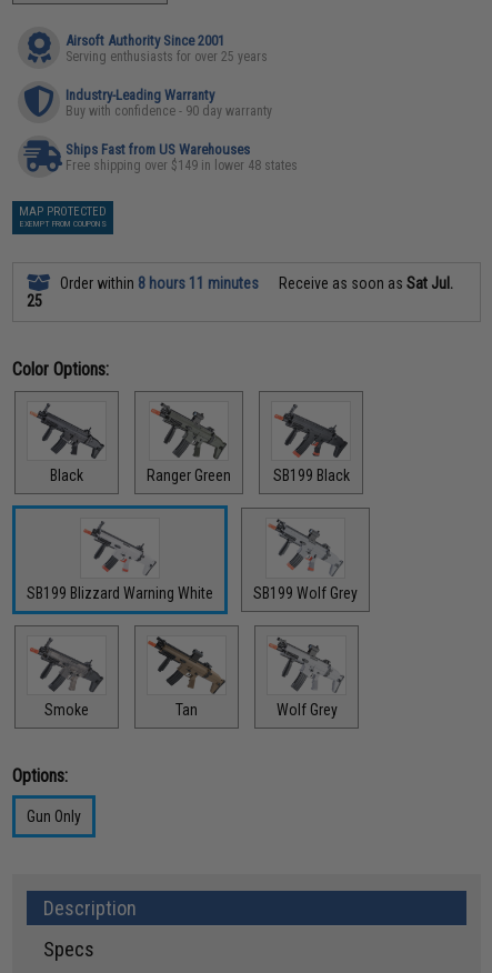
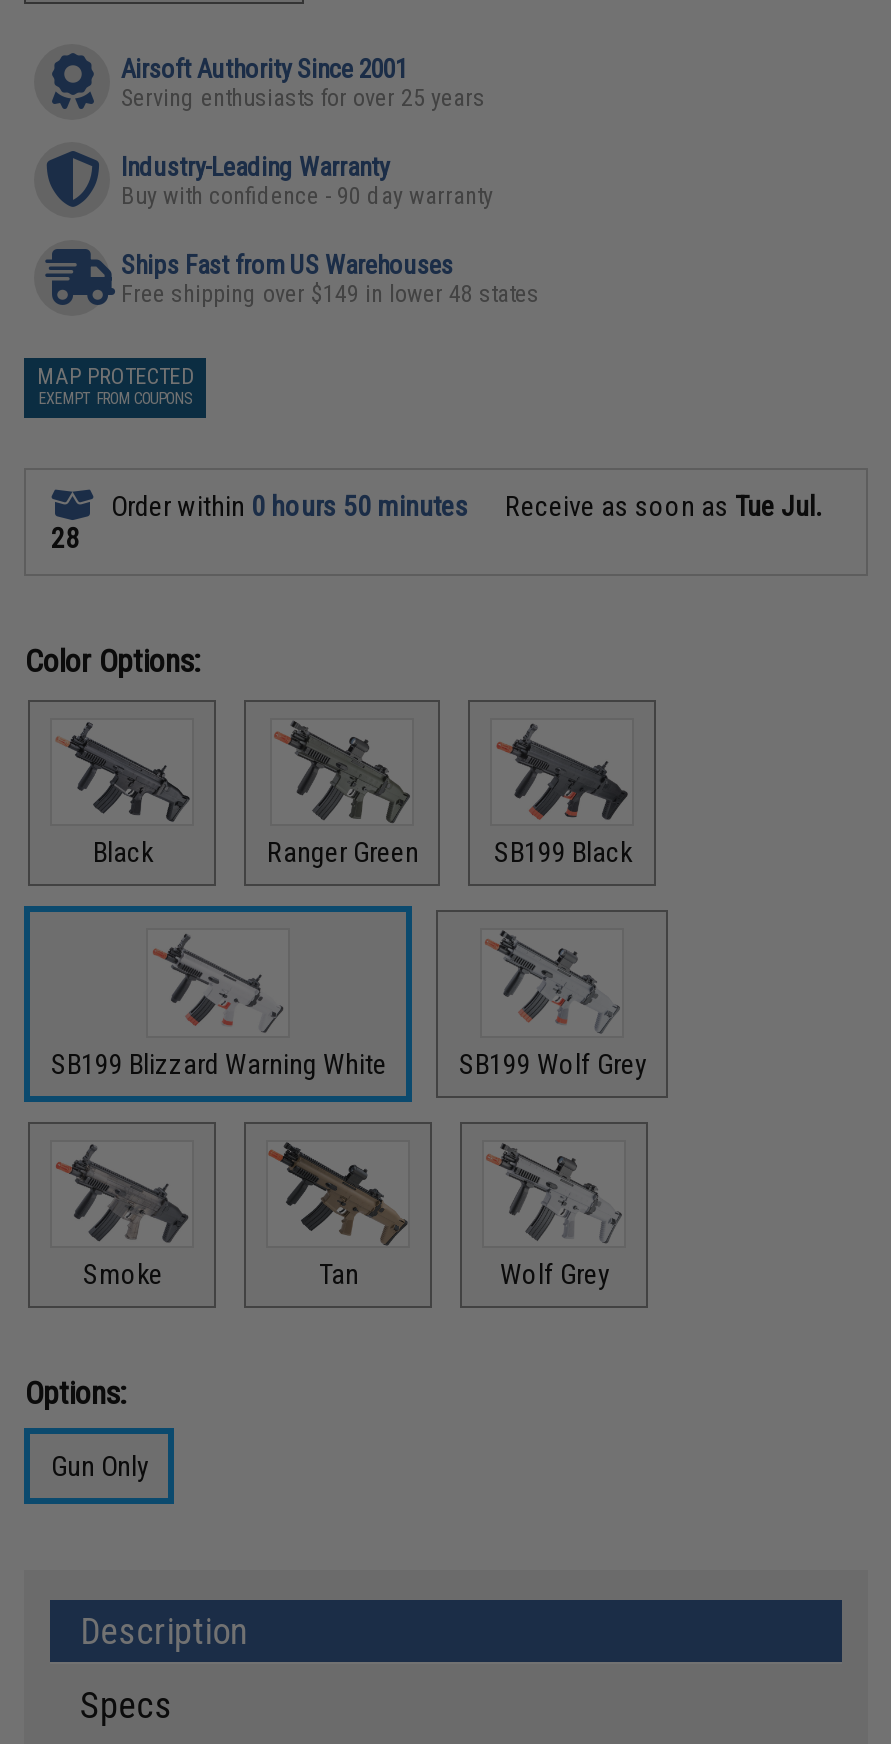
- Order within 8 hours 11 minutes
+ Order within 0 hours 50 minutes

- Receive as soon as Sat Jul.
+ Receive as soon as Tue Jul.

- 25
+ 28
